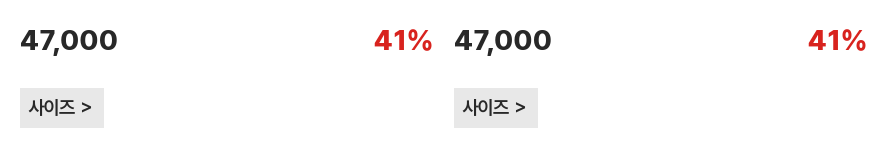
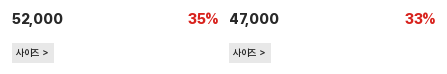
- 47,000
- 41%
+ 52,000
+ 35%

- 41%
+ 33%
